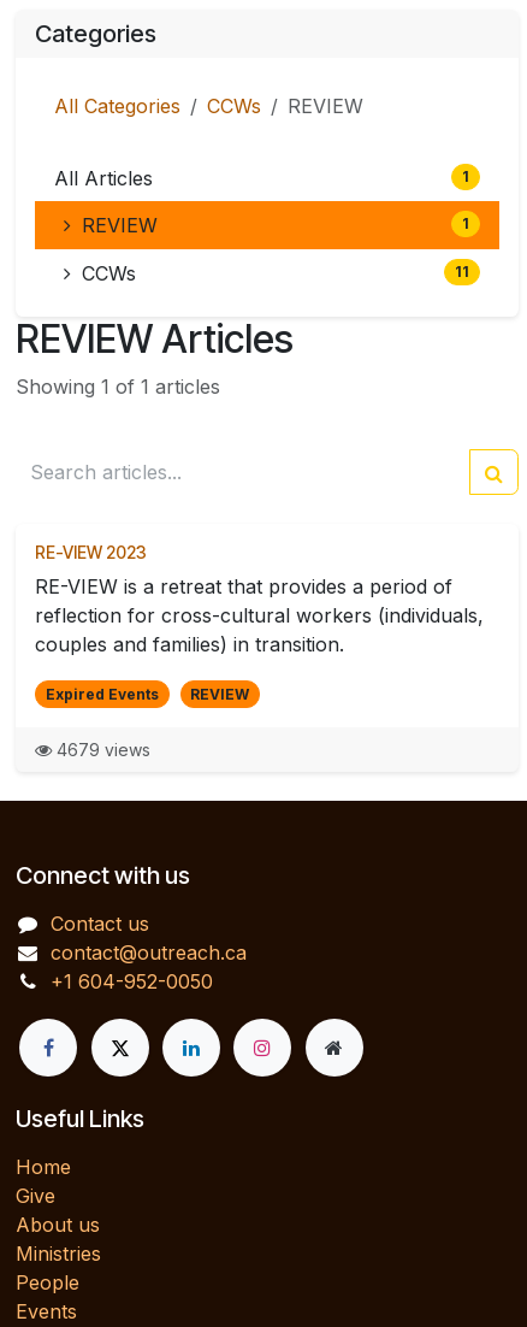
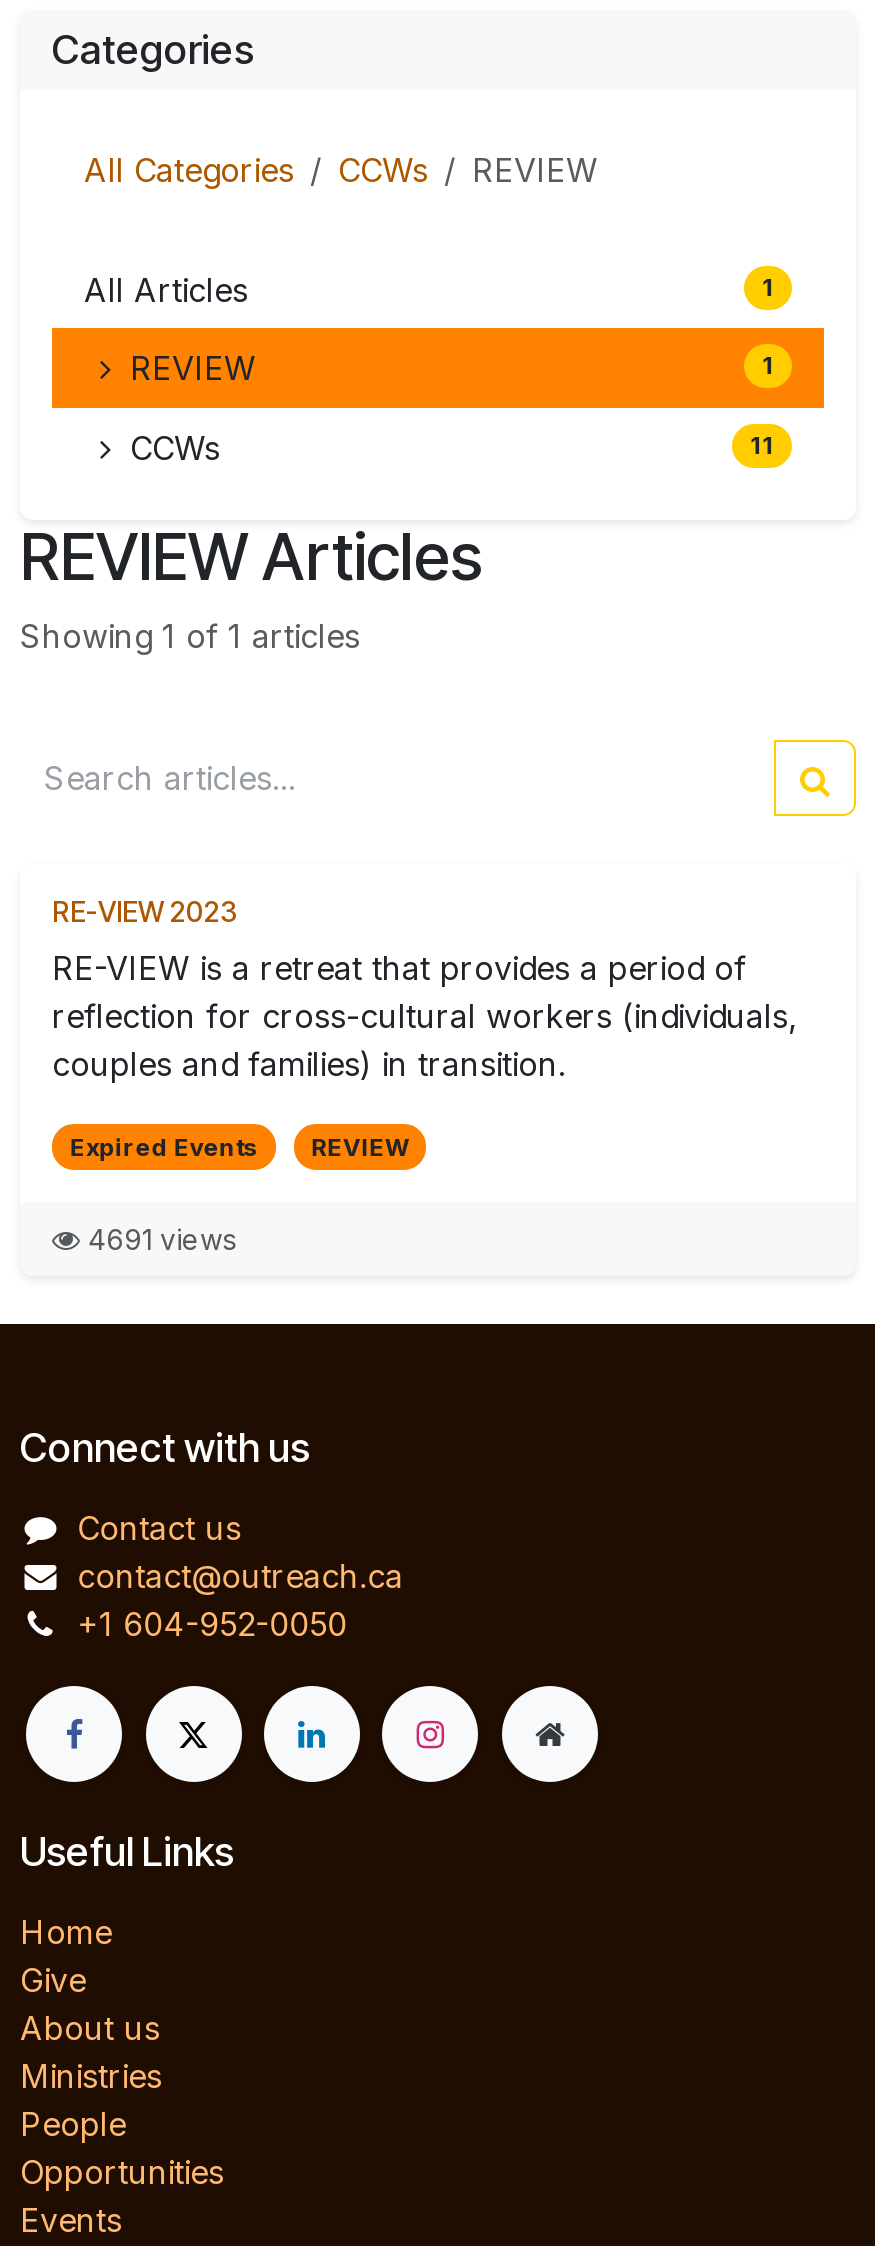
- 4679 views
+ 4691 views

+ Opportunities
